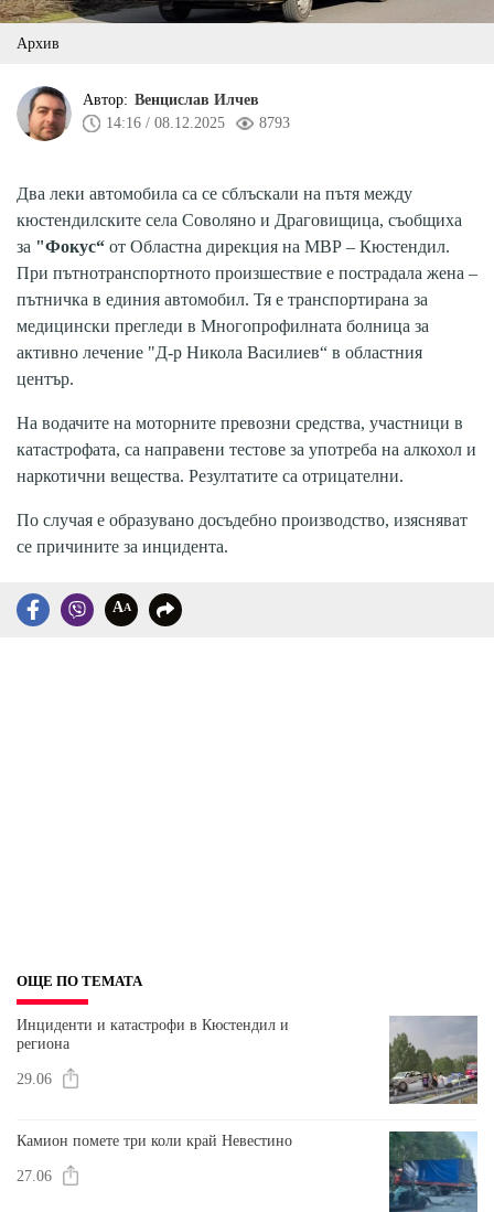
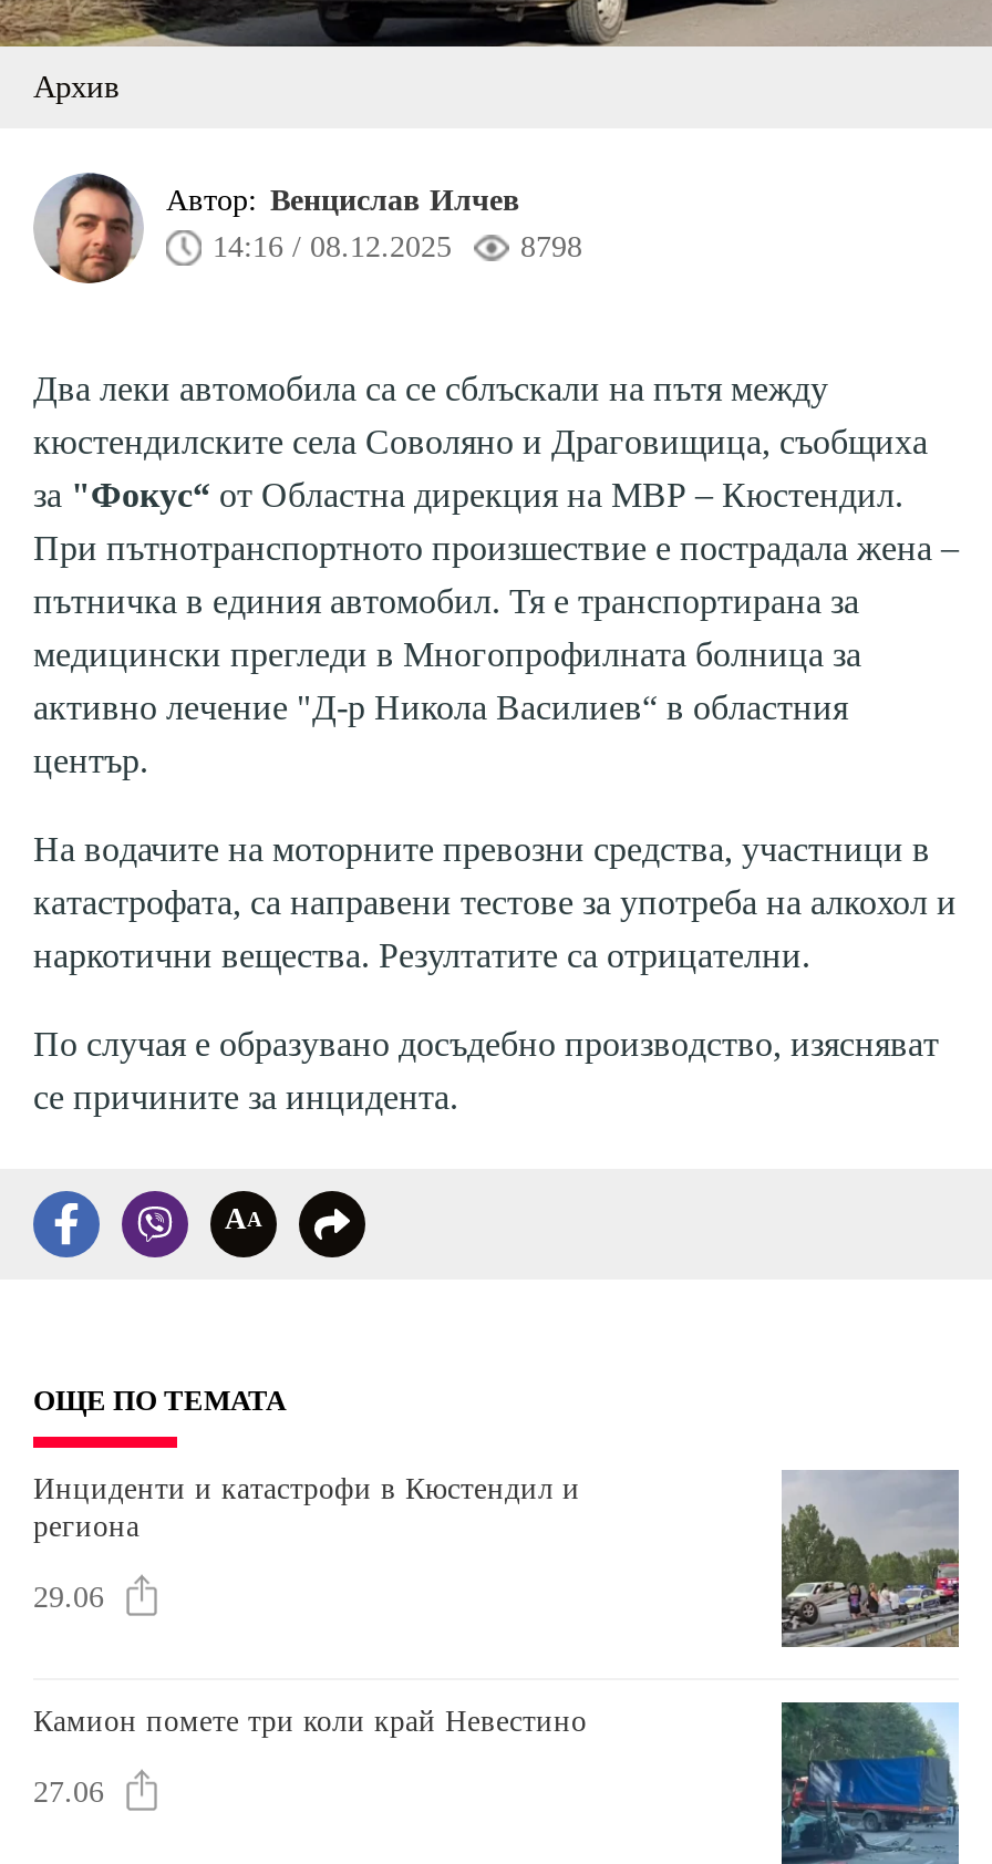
- 8793
+ 8798
